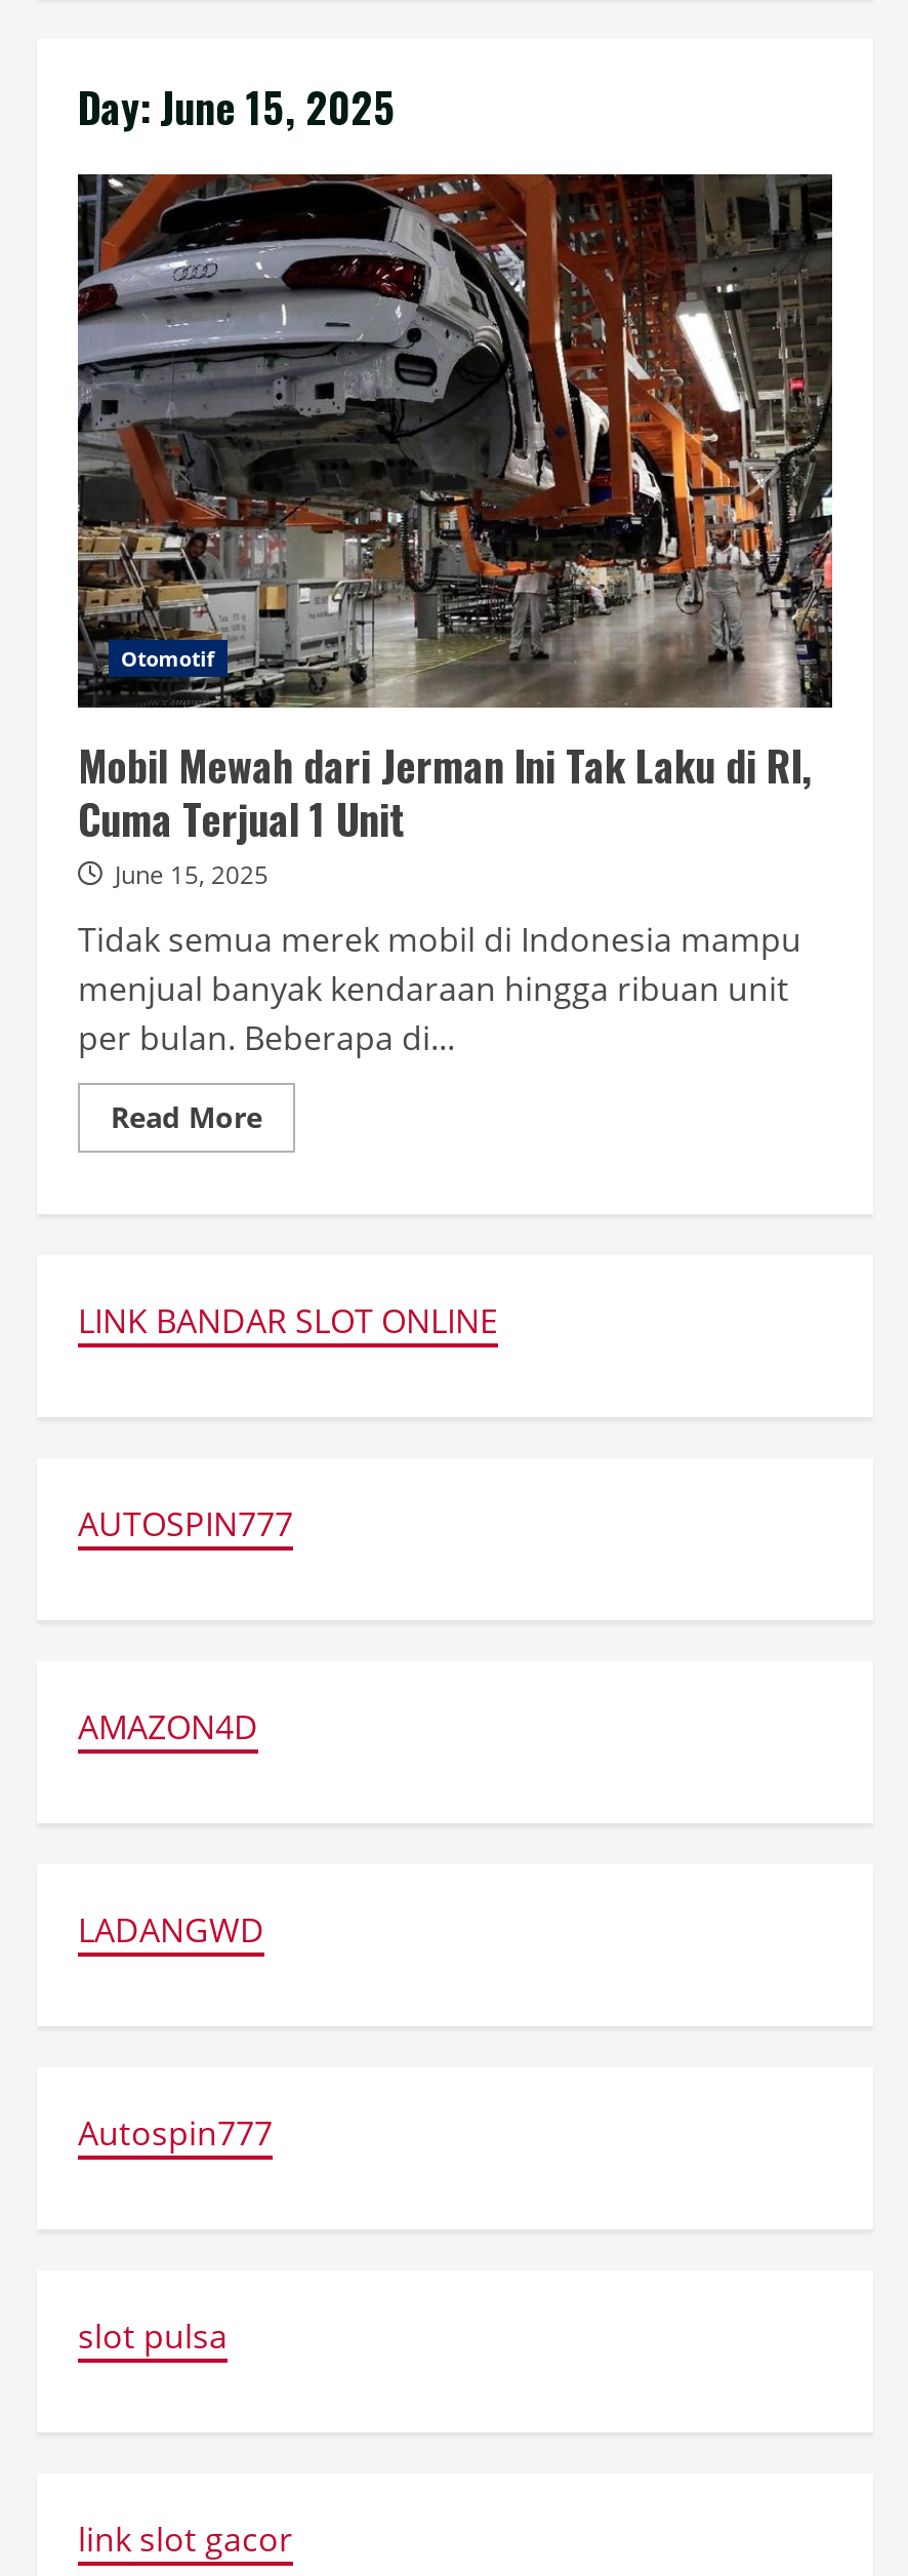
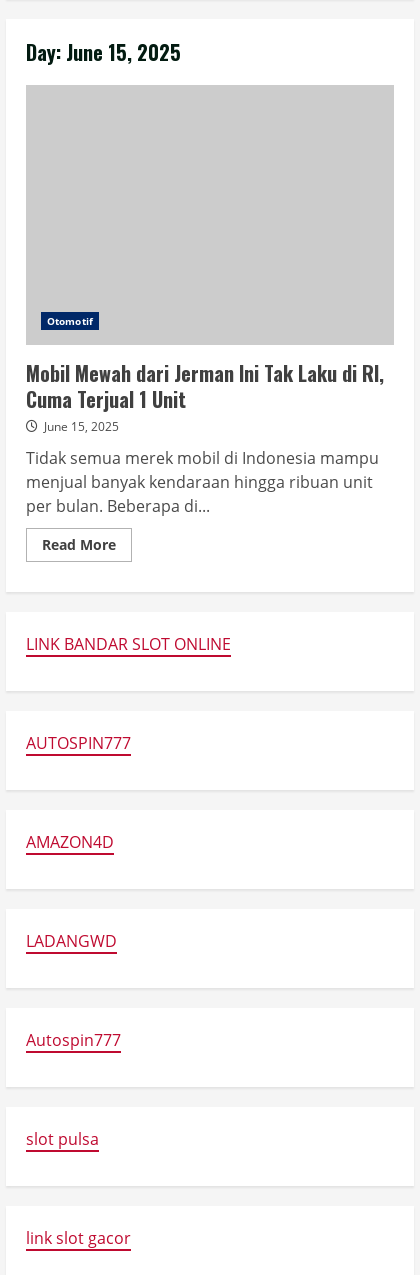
- [image]
